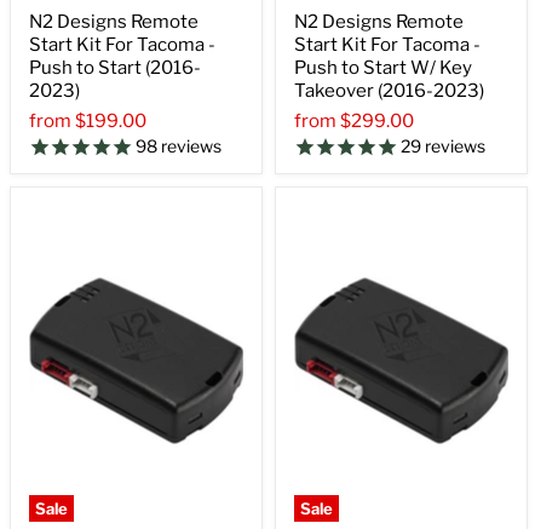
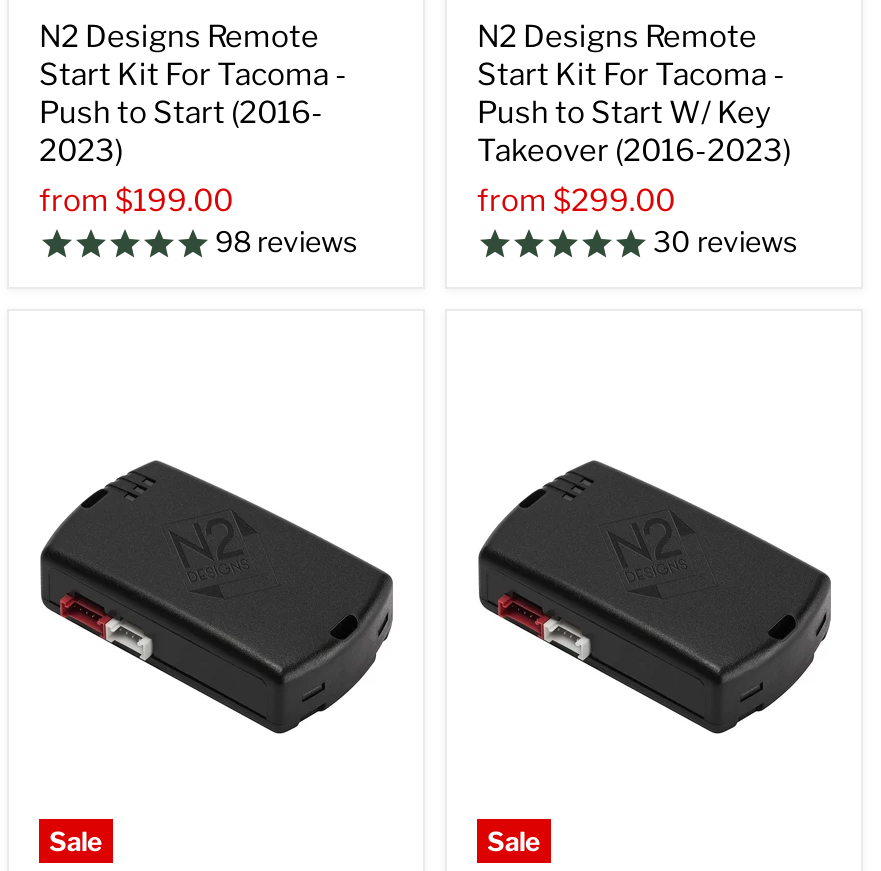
- 29 reviews
+ 30 reviews
